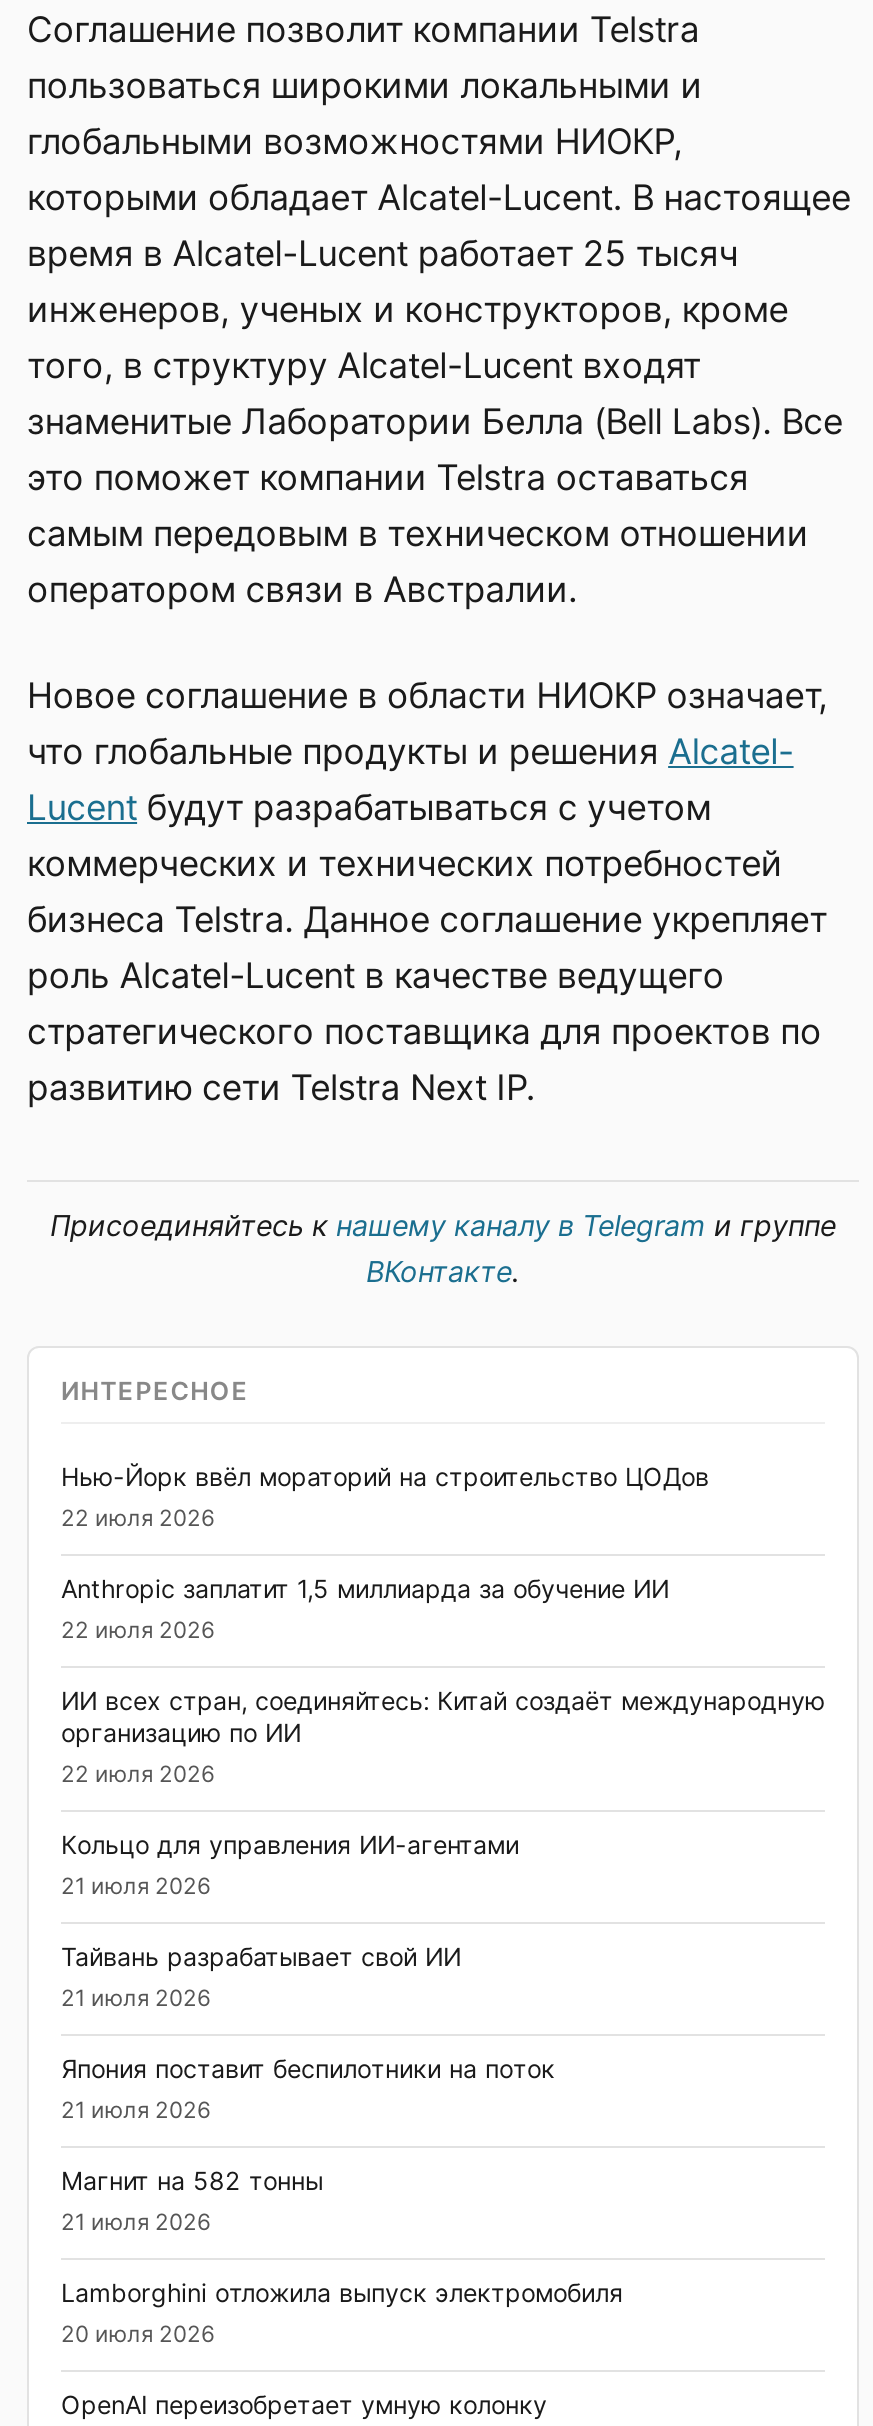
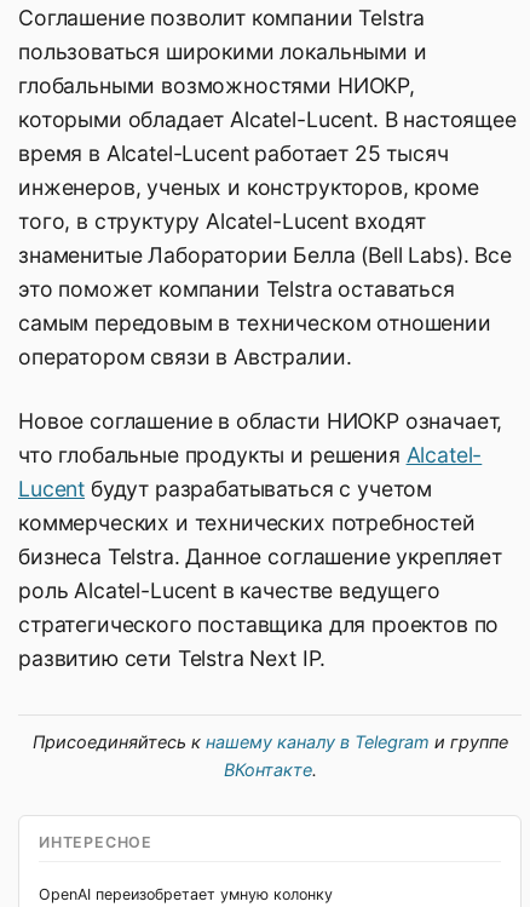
- Нью-Йорк ввёл мораторий на строительство ЦОДов
- 22 июля 2026
- Anthropic заплатит 1,5 миллиарда за обучение ИИ
- 22 июля 2026
- ИИ всех стран, соединяйтесь: Китай создаёт международную
- организацию по ИИ
- 22 июля 2026
- Кольцо для управления ИИ-агентами
- 21 июля 2026
- Тайвань разрабатывает свой ИИ
- 21 июля 2026
- Япония поставит беспилотники на поток
- 21 июля 2026
- Магнит на 582 тонны
- 21 июля 2026
- Lamborghini отложила выпуск электромобиля
- 20 июля 2026
